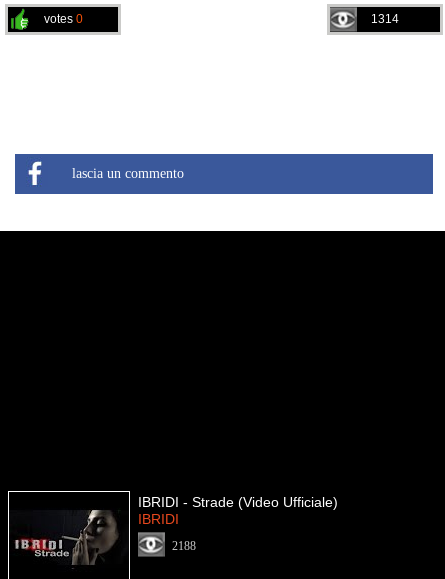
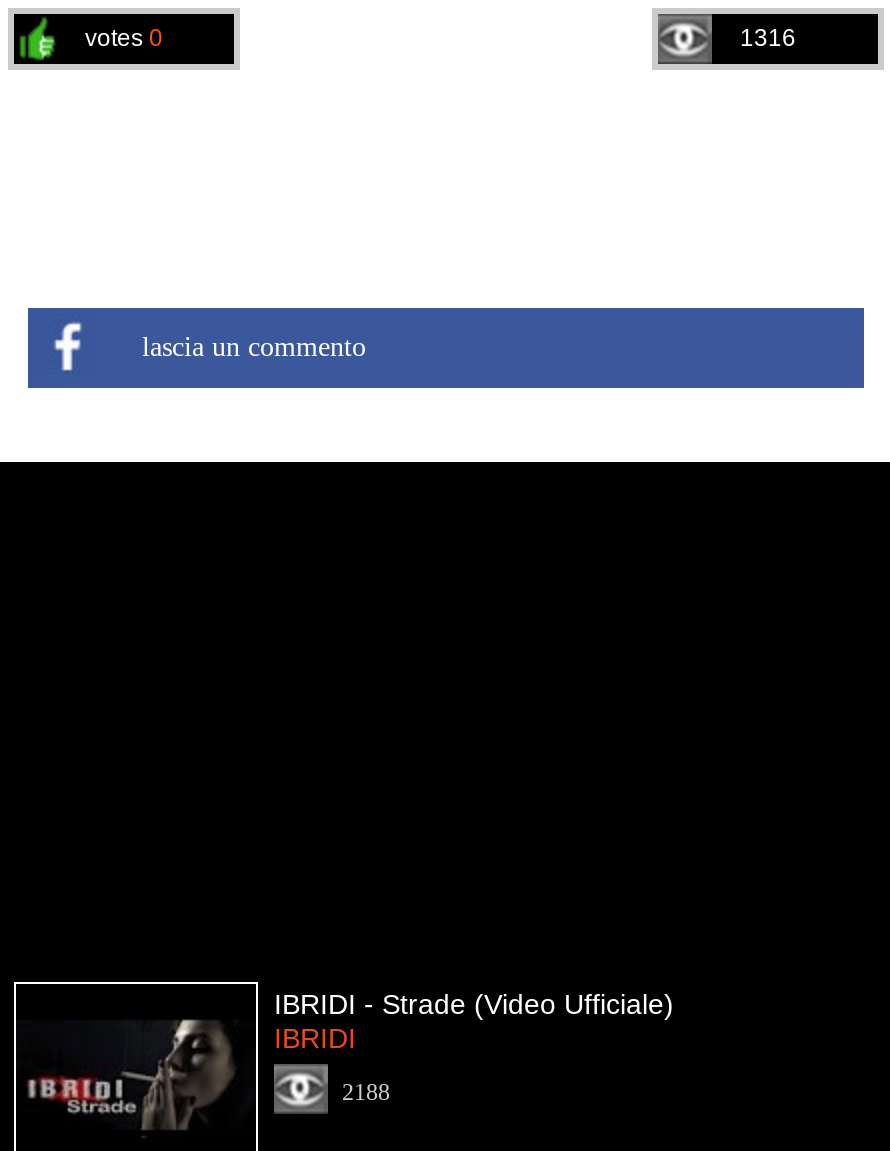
- 1314
+ 1316
